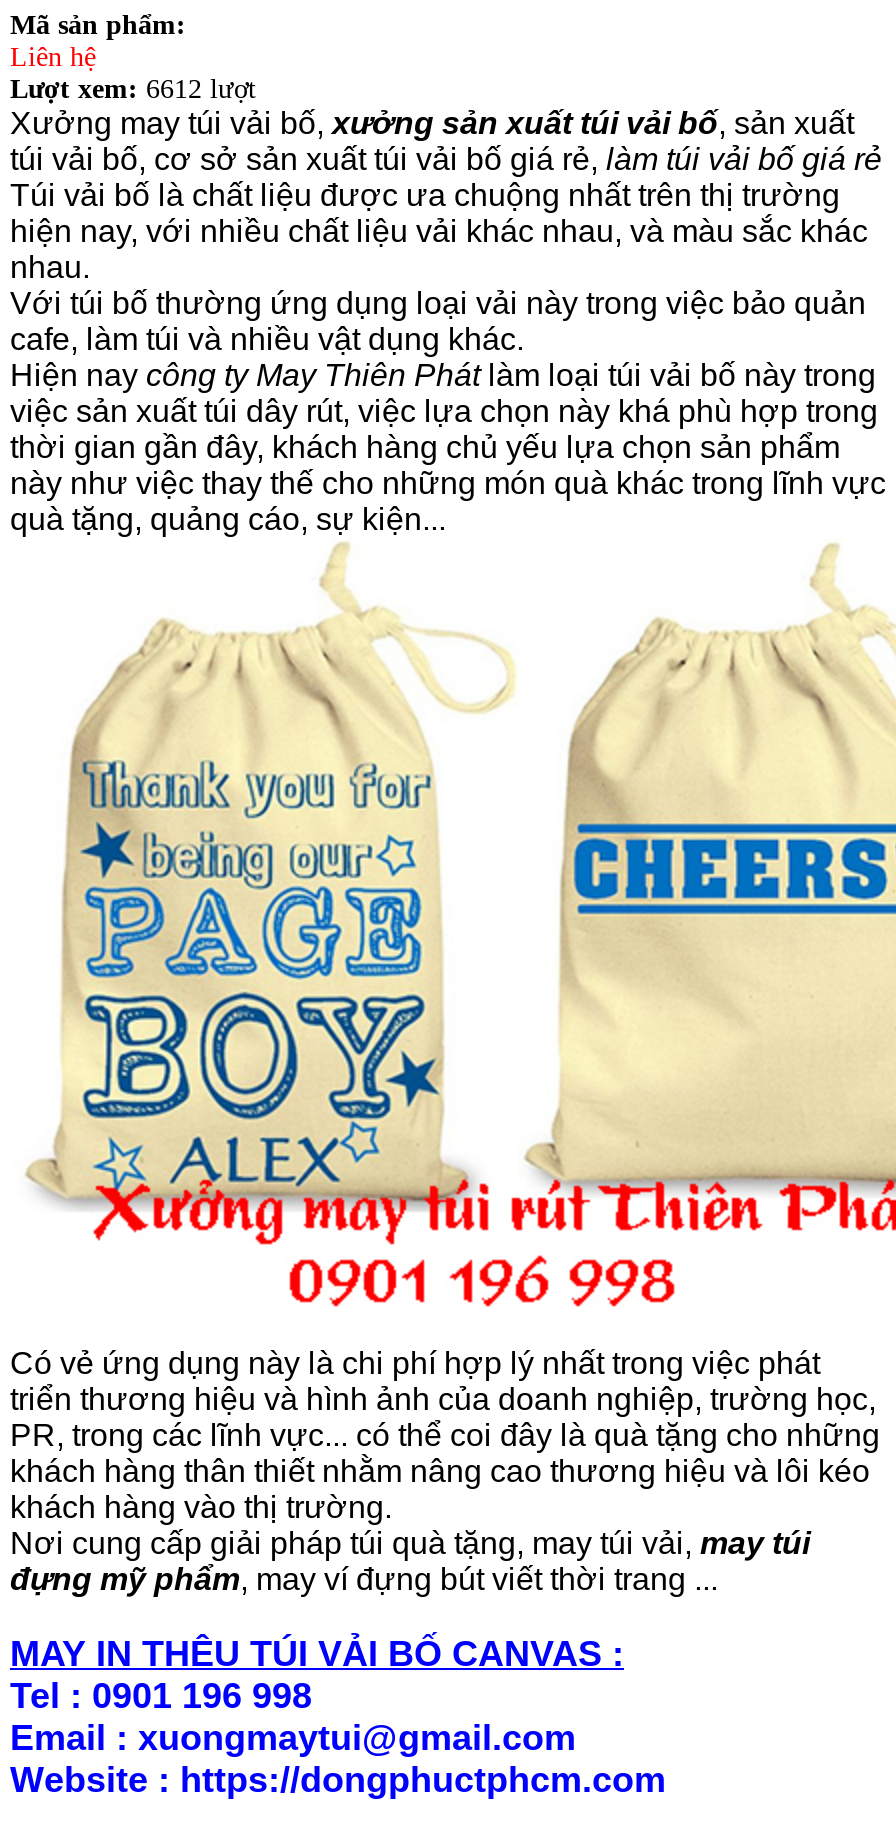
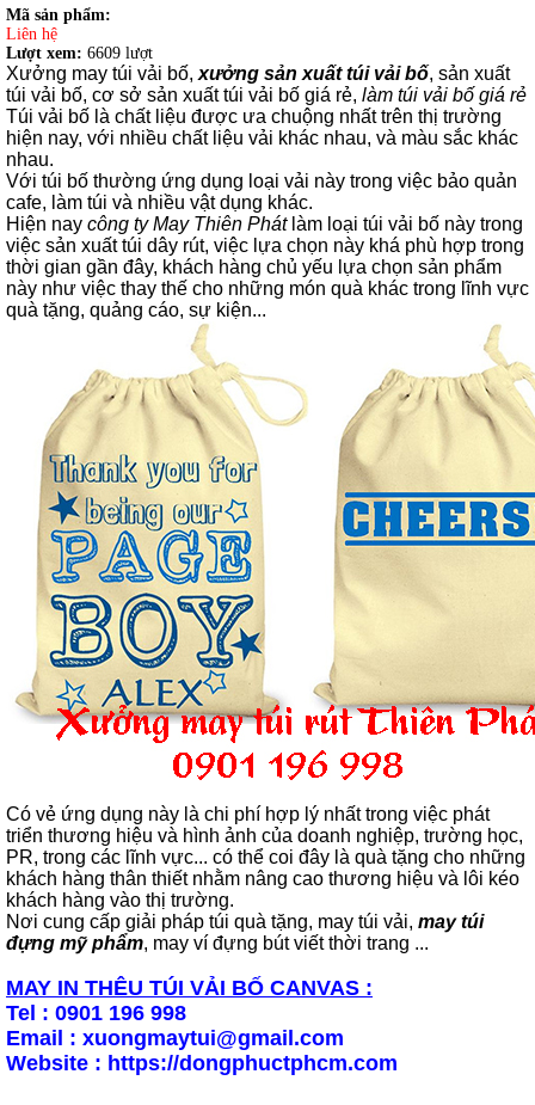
- Lượt xem: 6612 lượt
+ Lượt xem: 6609 lượt
